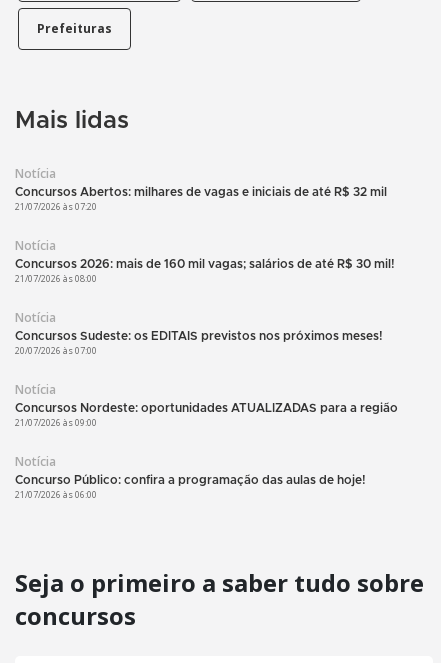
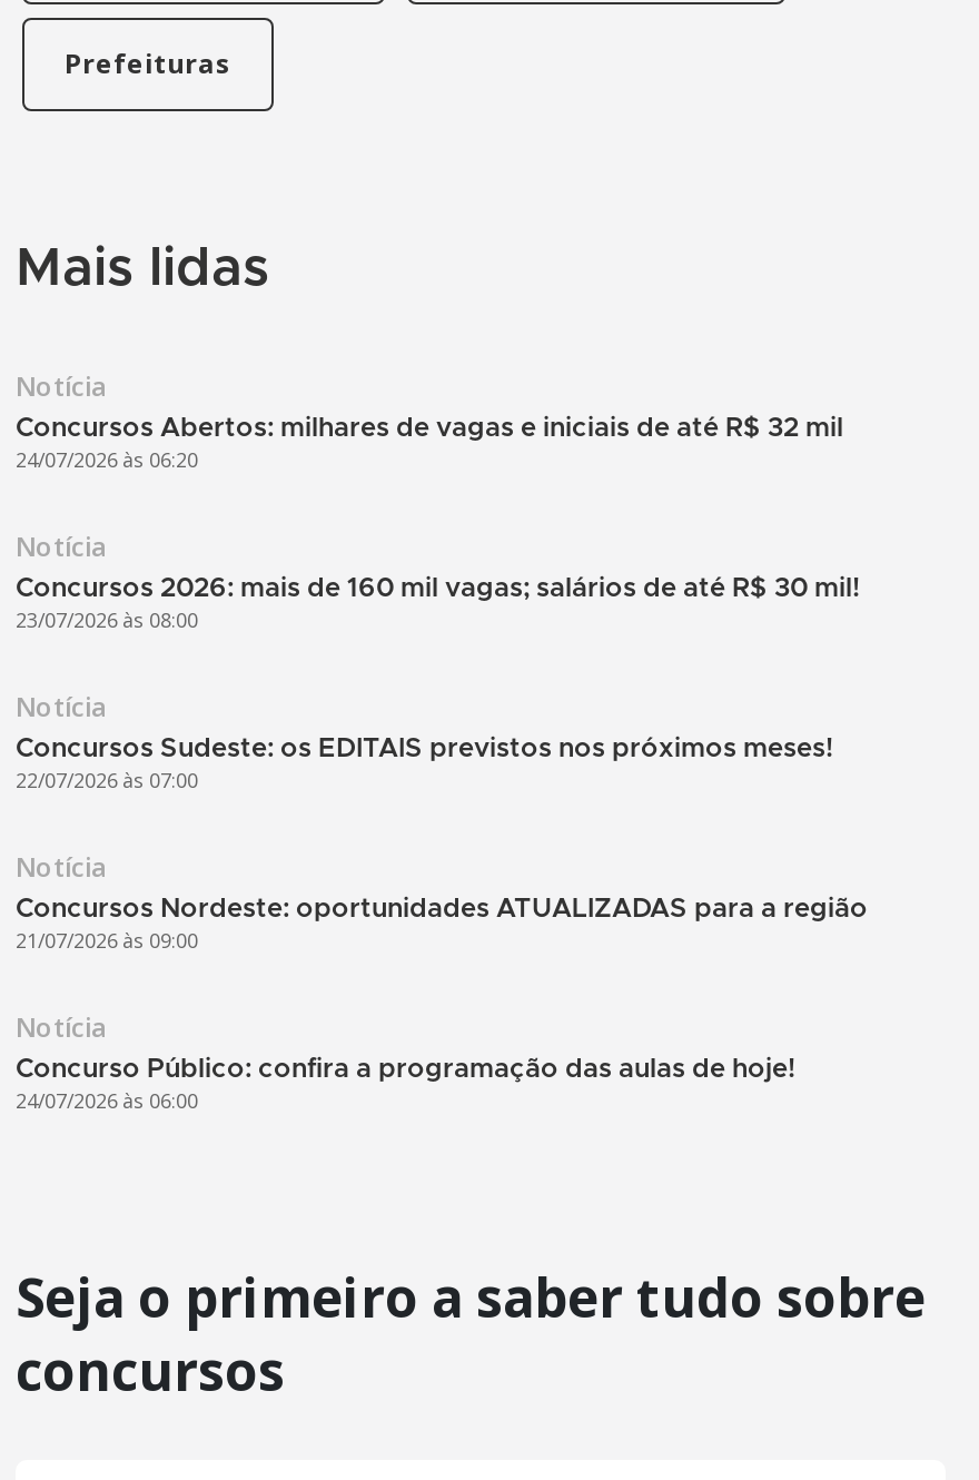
- 21/07/2026 às 07:20
+ 24/07/2026 às 06:20

- 21/07/2026 às 08:00
+ 23/07/2026 às 08:00

- 20/07/2026 às 07:00
+ 22/07/2026 às 07:00

- 21/07/2026 às 06:00
+ 24/07/2026 às 06:00
